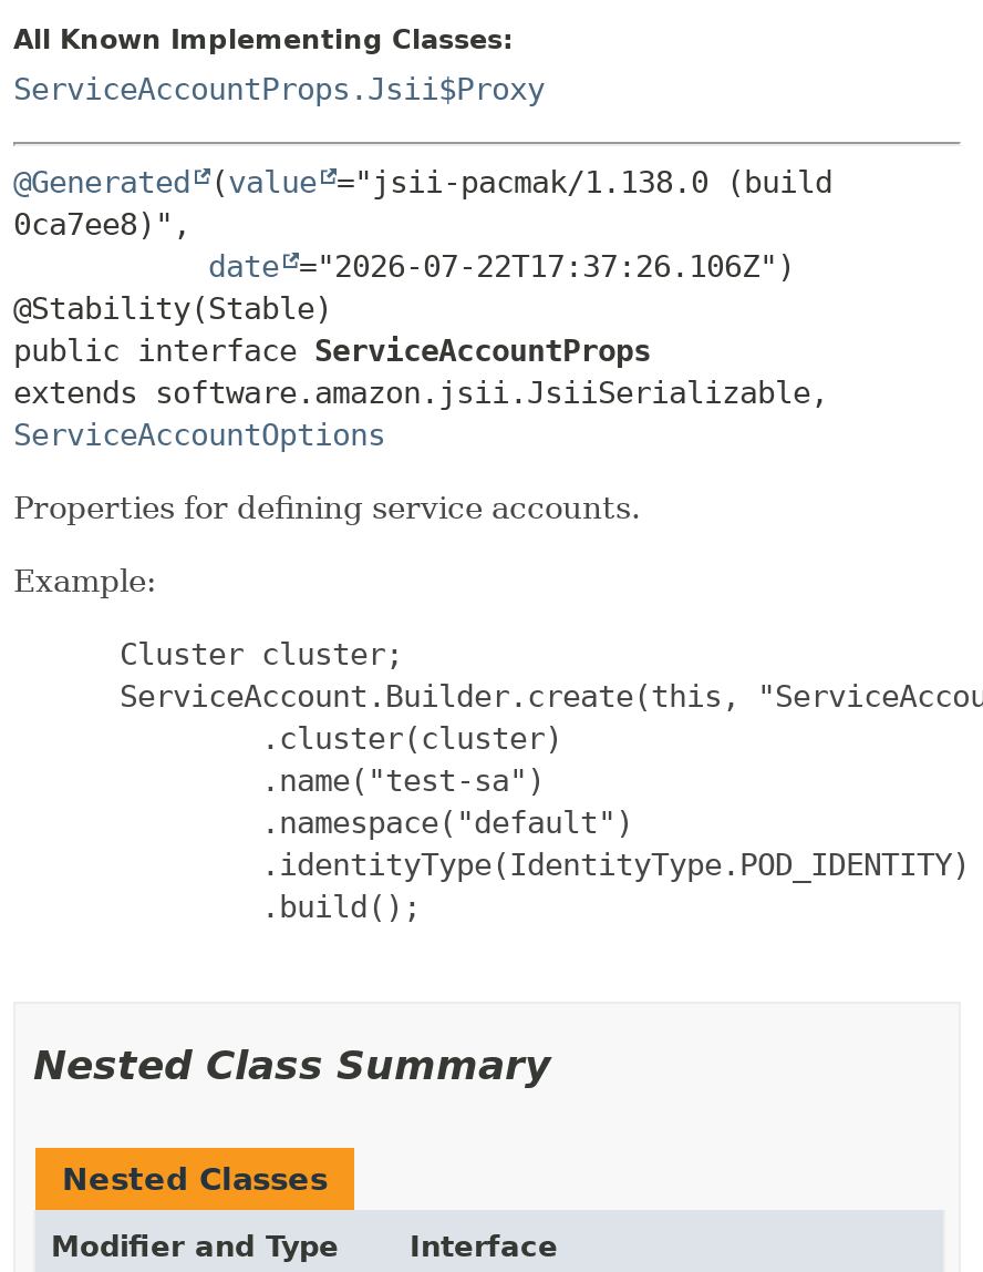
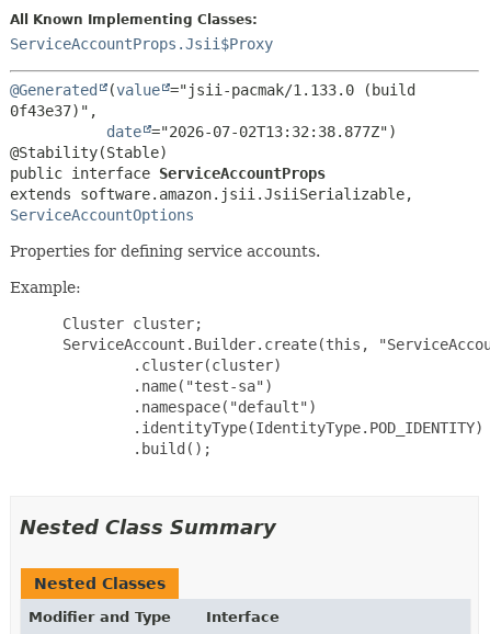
- @Generated (value ="jsii-pacmak/1.138.0 (build
- 0ca7ee8)",
- date ="2026-07-22T17:37:26.106Z")
+ @Generated (value ="jsii-pacmak/1.133.0 (build
+ 0f43e37)",
+ date ="2026-07-02T13:32:38.877Z")
